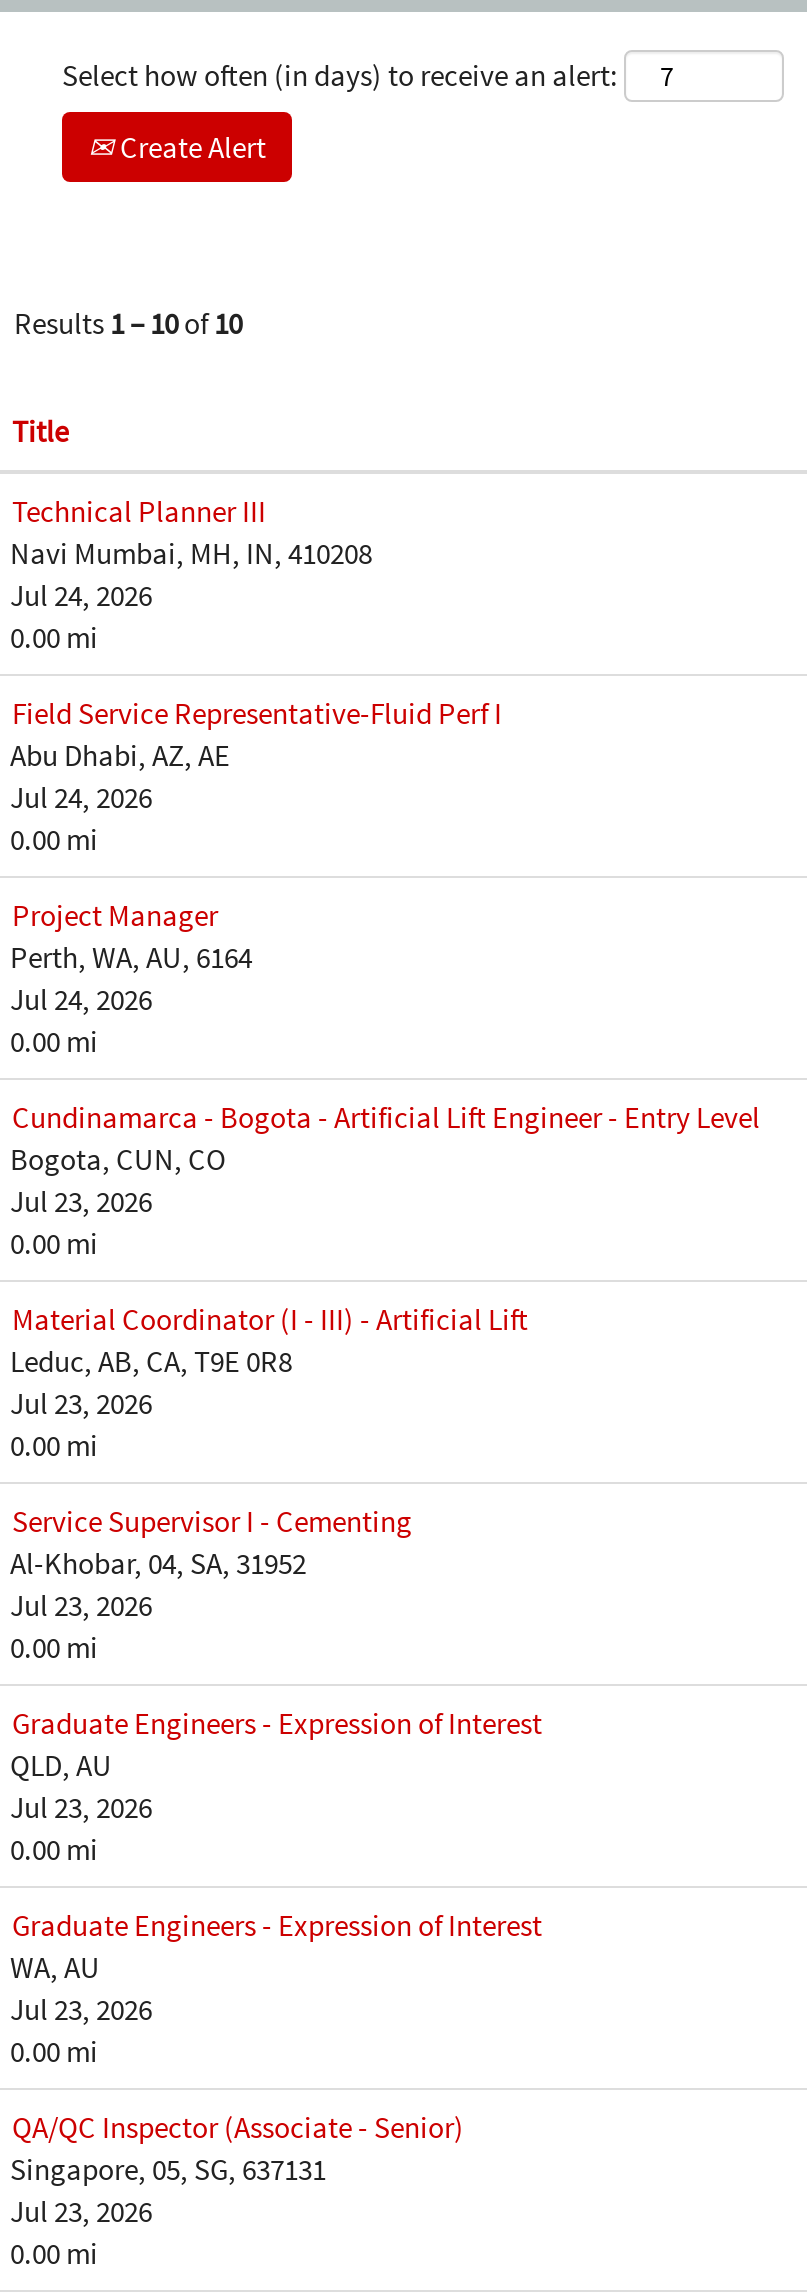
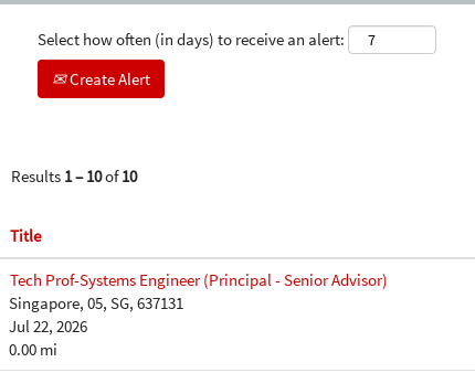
- Technical Planner III
- Navi Mumbai, MH, IN, 410208
- Jul 24, 2026
- 0.00 mi
- Field Service Representative-Fluid Perf I
- Abu Dhabi, AZ, AE
- Jul 24, 2026
- 0.00 mi
- Project Manager
- Perth, WA, AU, 6164
- Jul 24, 2026
- 0.00 mi
- Cundinamarca - Bogota - Artificial Lift Engineer - Entry Level
- Bogota, CUN, CO
- Jul 23, 2026
- 0.00 mi
- Material Coordinator (I - III) - Artificial Lift
- Leduc, AB, CA, T9E 0R8
- Jul 23, 2026
- 0.00 mi
- Service Supervisor I - Cementing
- Al-Khobar, 04, SA, 31952
- Jul 23, 2026
- 0.00 mi
- Graduate Engineers - Expression of Interest
- QLD, AU
- Jul 23, 2026
- 0.00 mi
- Graduate Engineers - Expression of Interest
- WA, AU
- Jul 23, 2026
- 0.00 mi
- QA/QC Inspector (Associate - Senior)
+ Tech Prof-Systems Engineer (Principal - Senior Advisor)

- Jul 23, 2026
+ Jul 22, 2026
